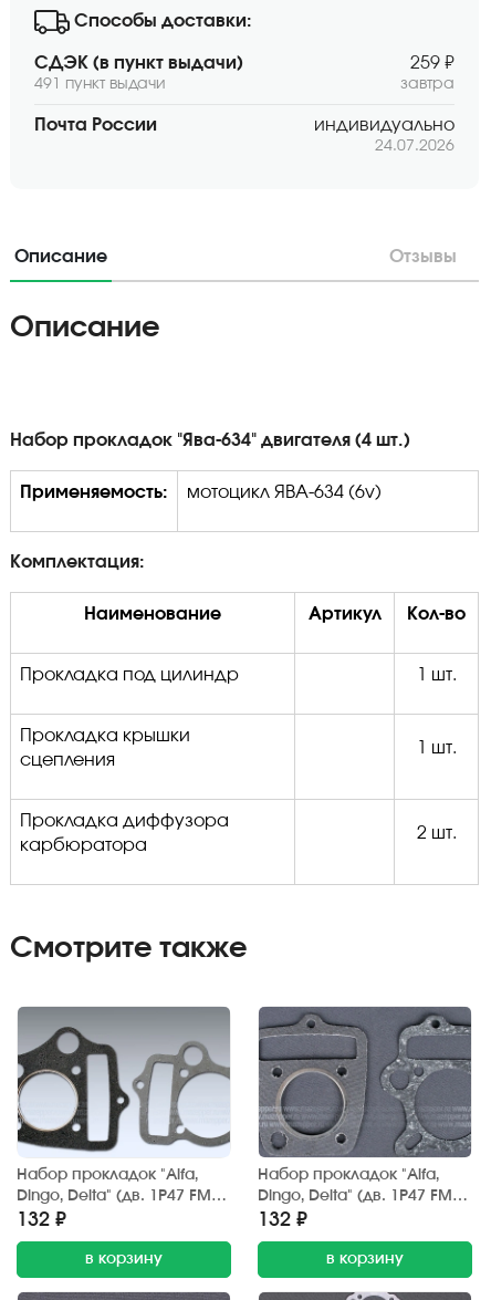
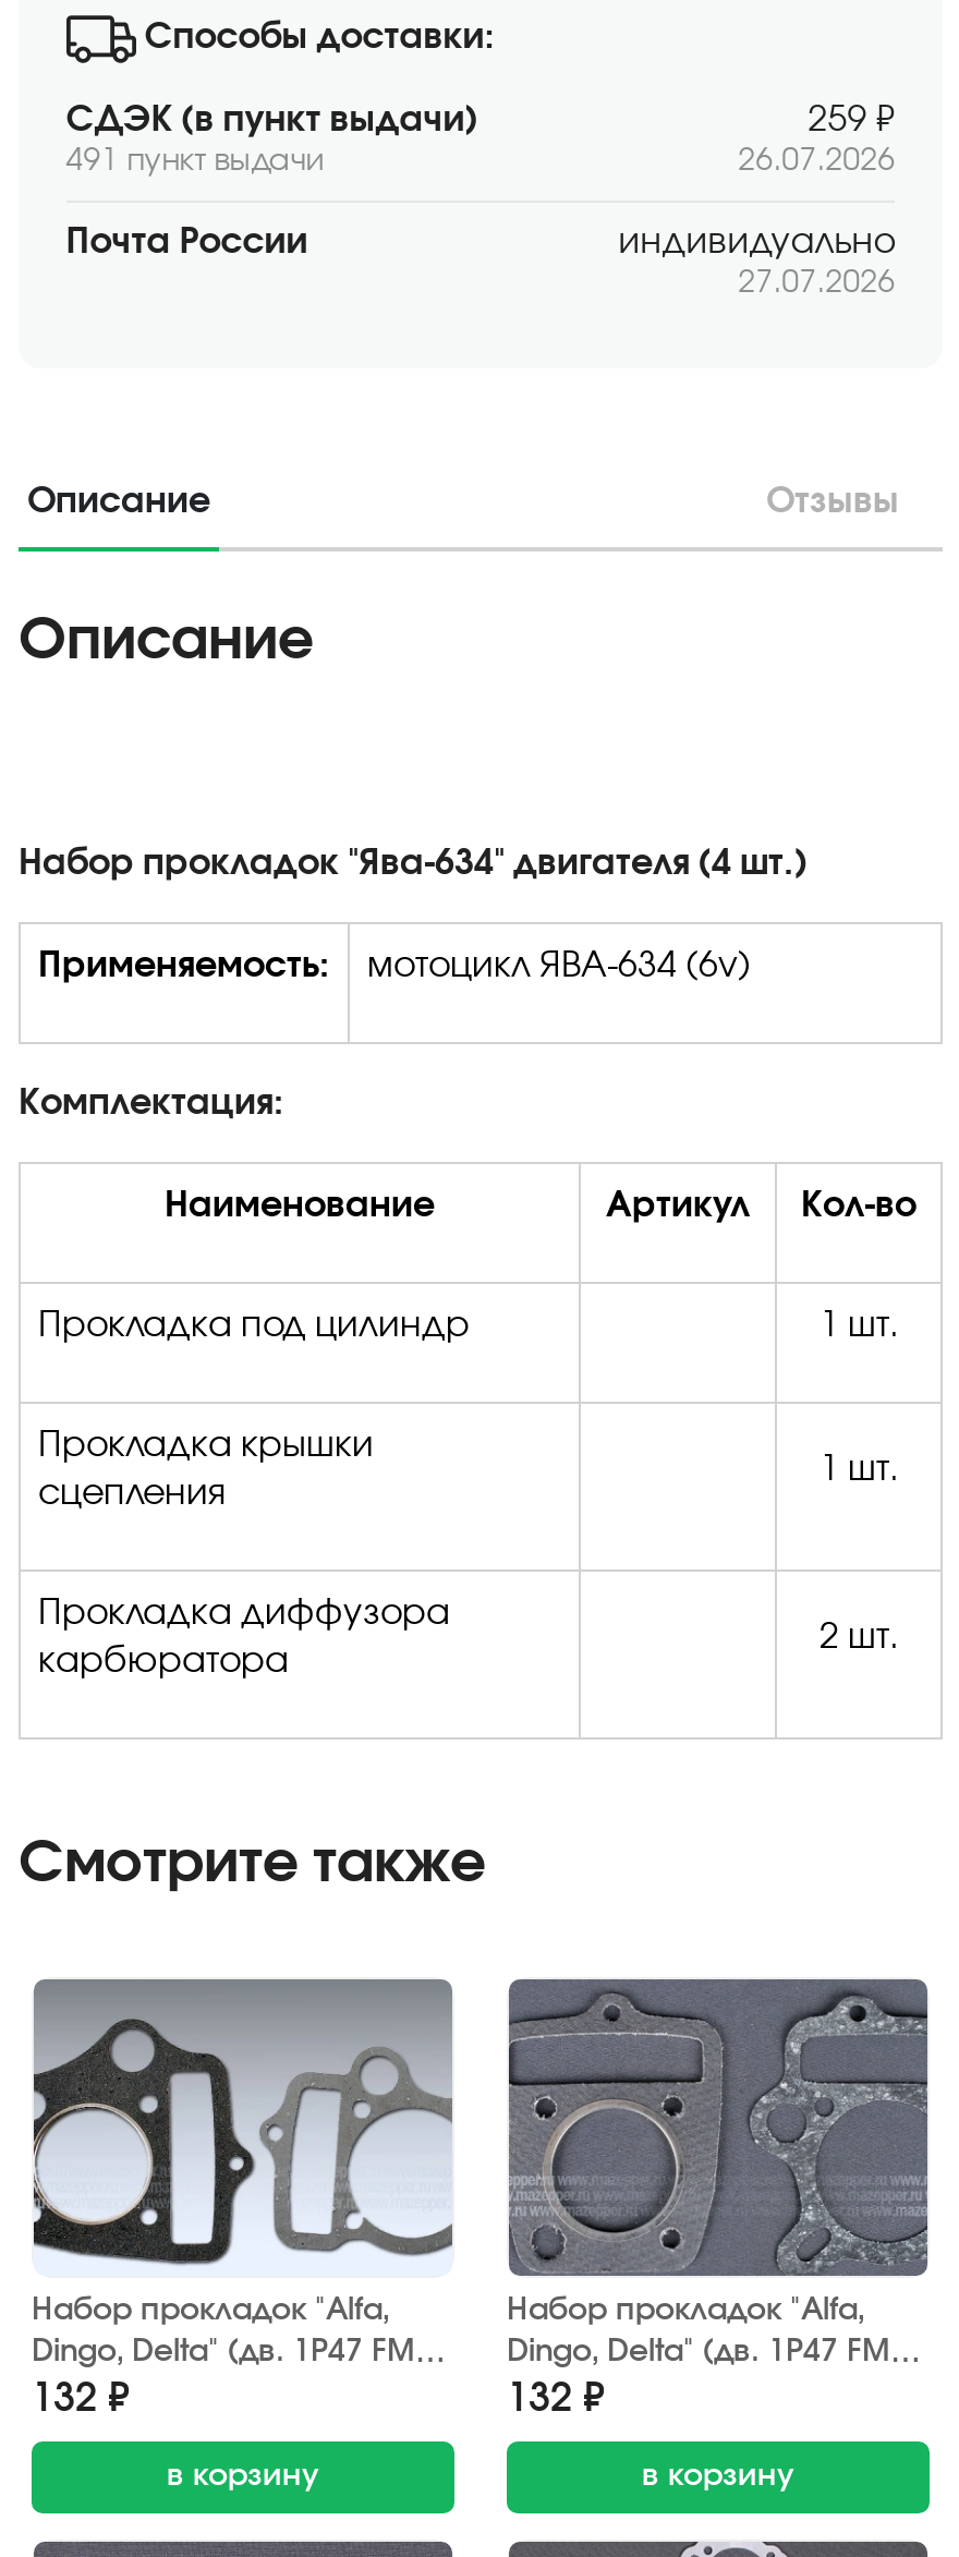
- завтра
+ 26.07.2026

- 24.07.2026
+ 27.07.2026
